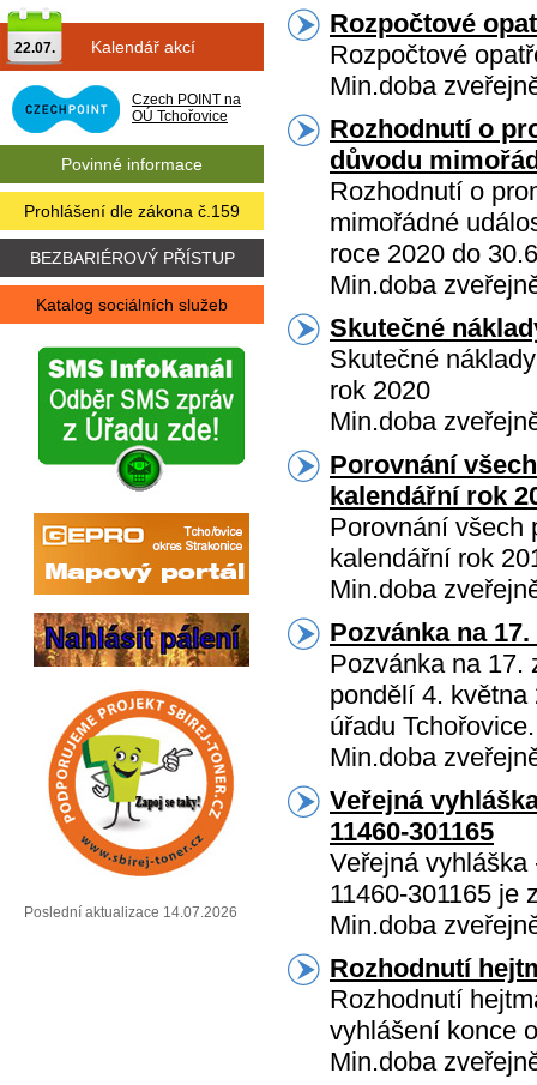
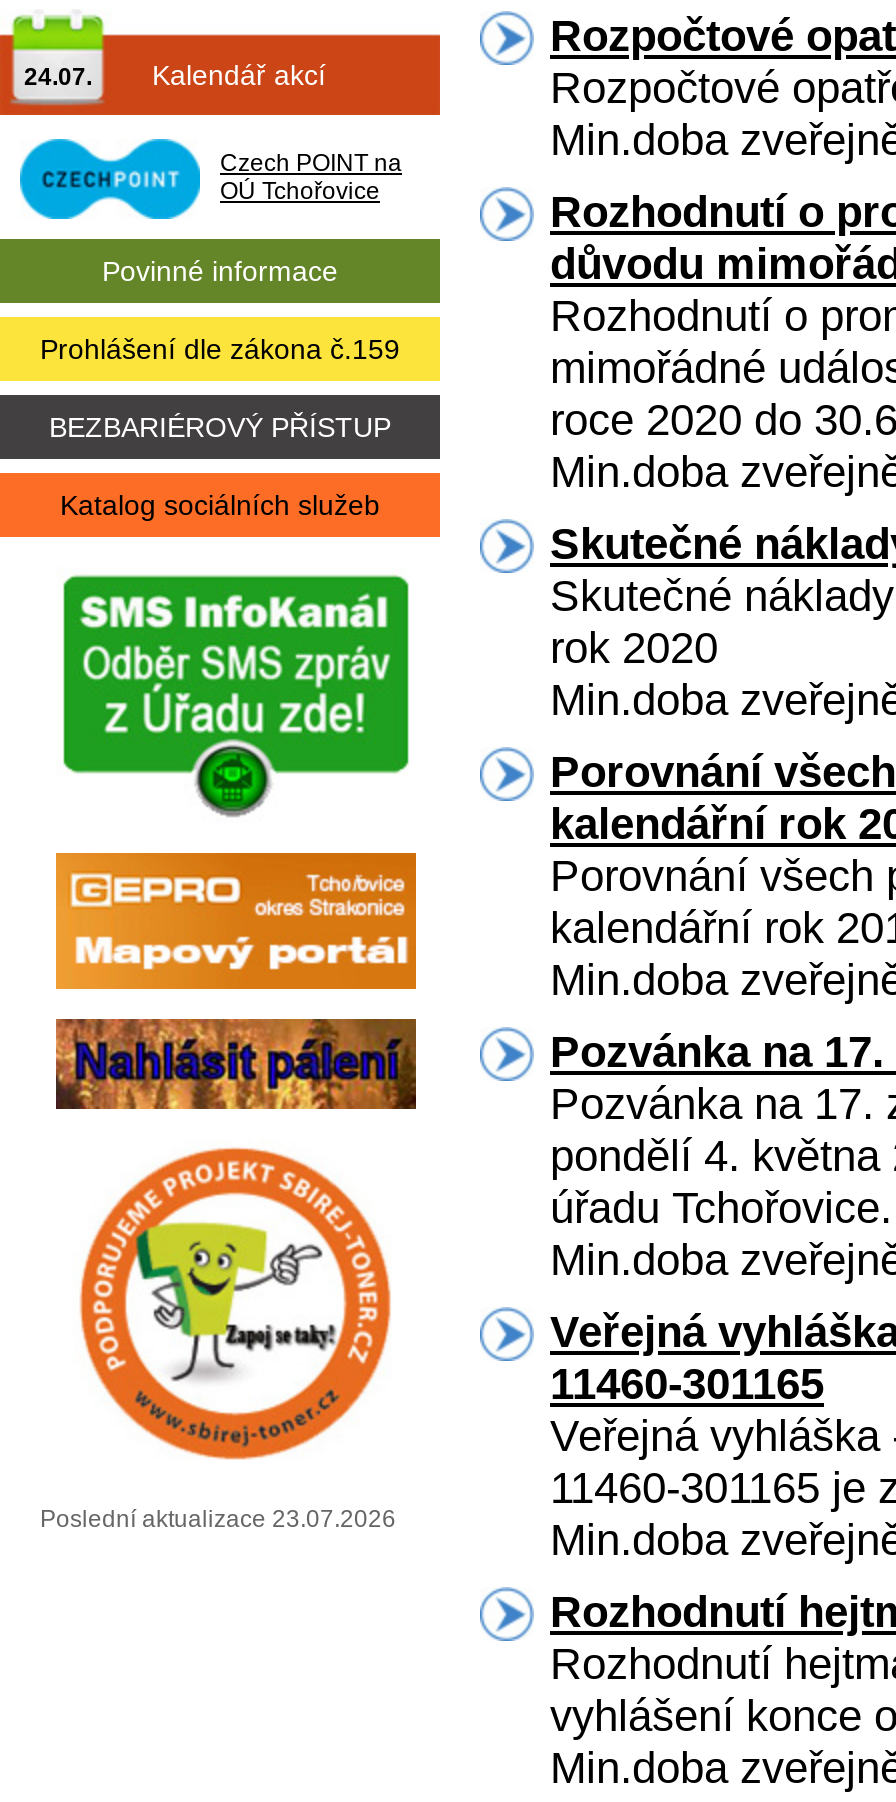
- 22.07.
+ 24.07.

- Poslední aktualizace 14.07.2026
+ Poslední aktualizace 23.07.2026
